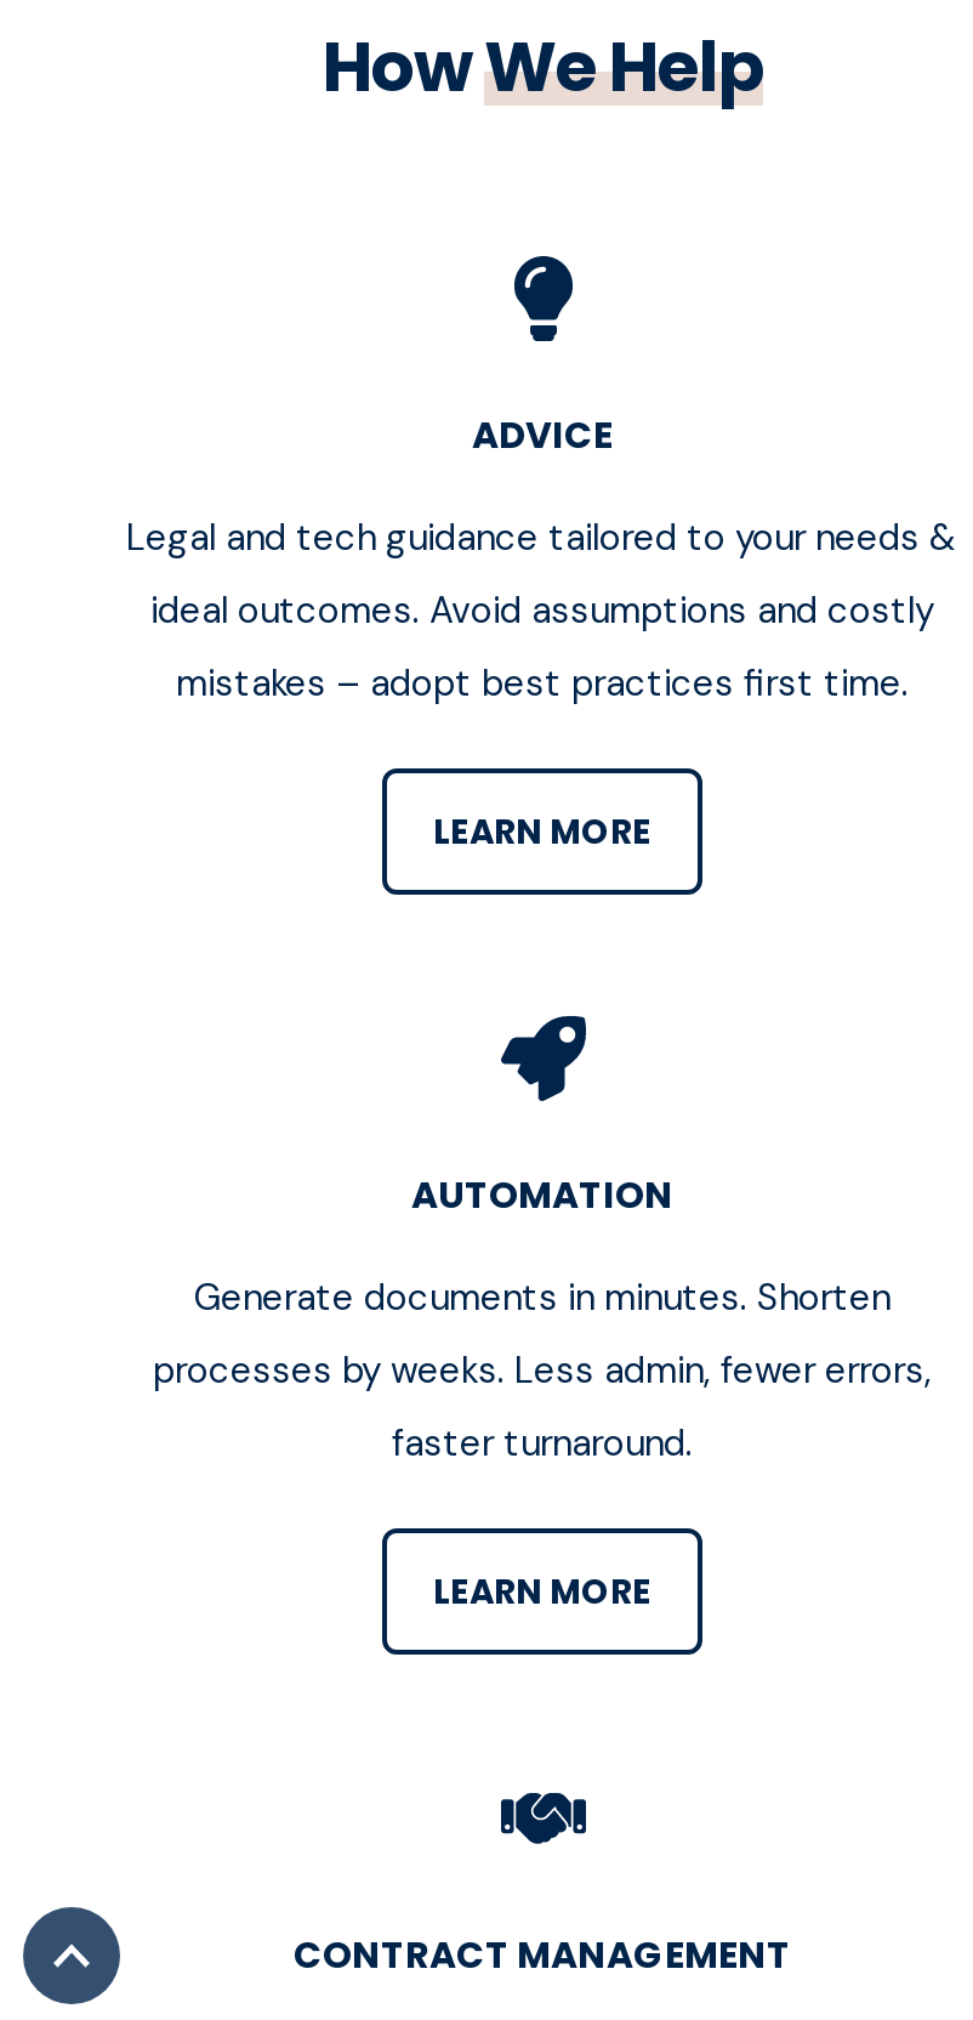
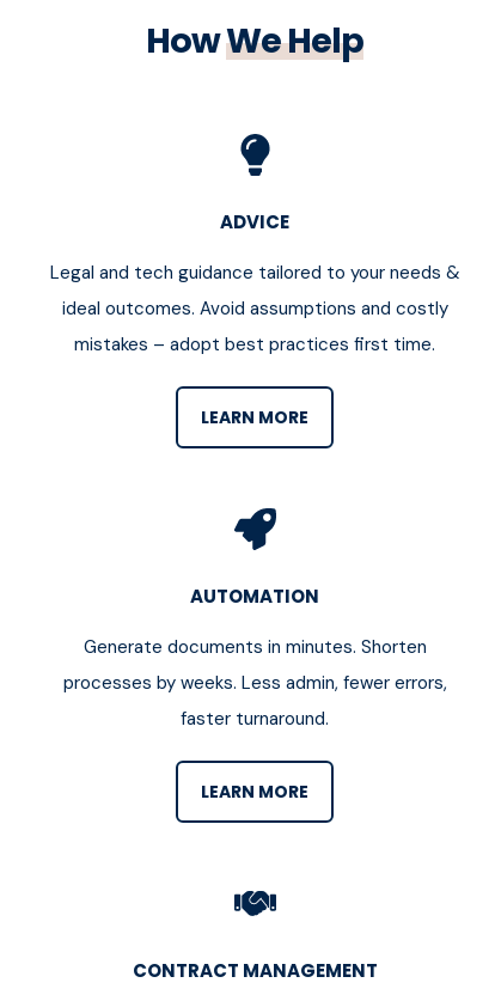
- [image]
